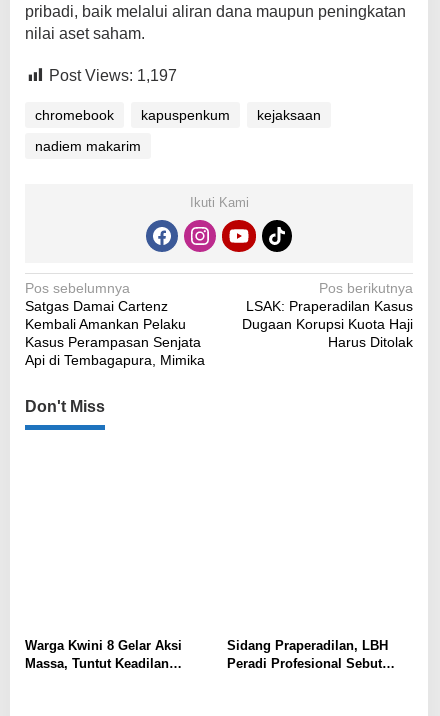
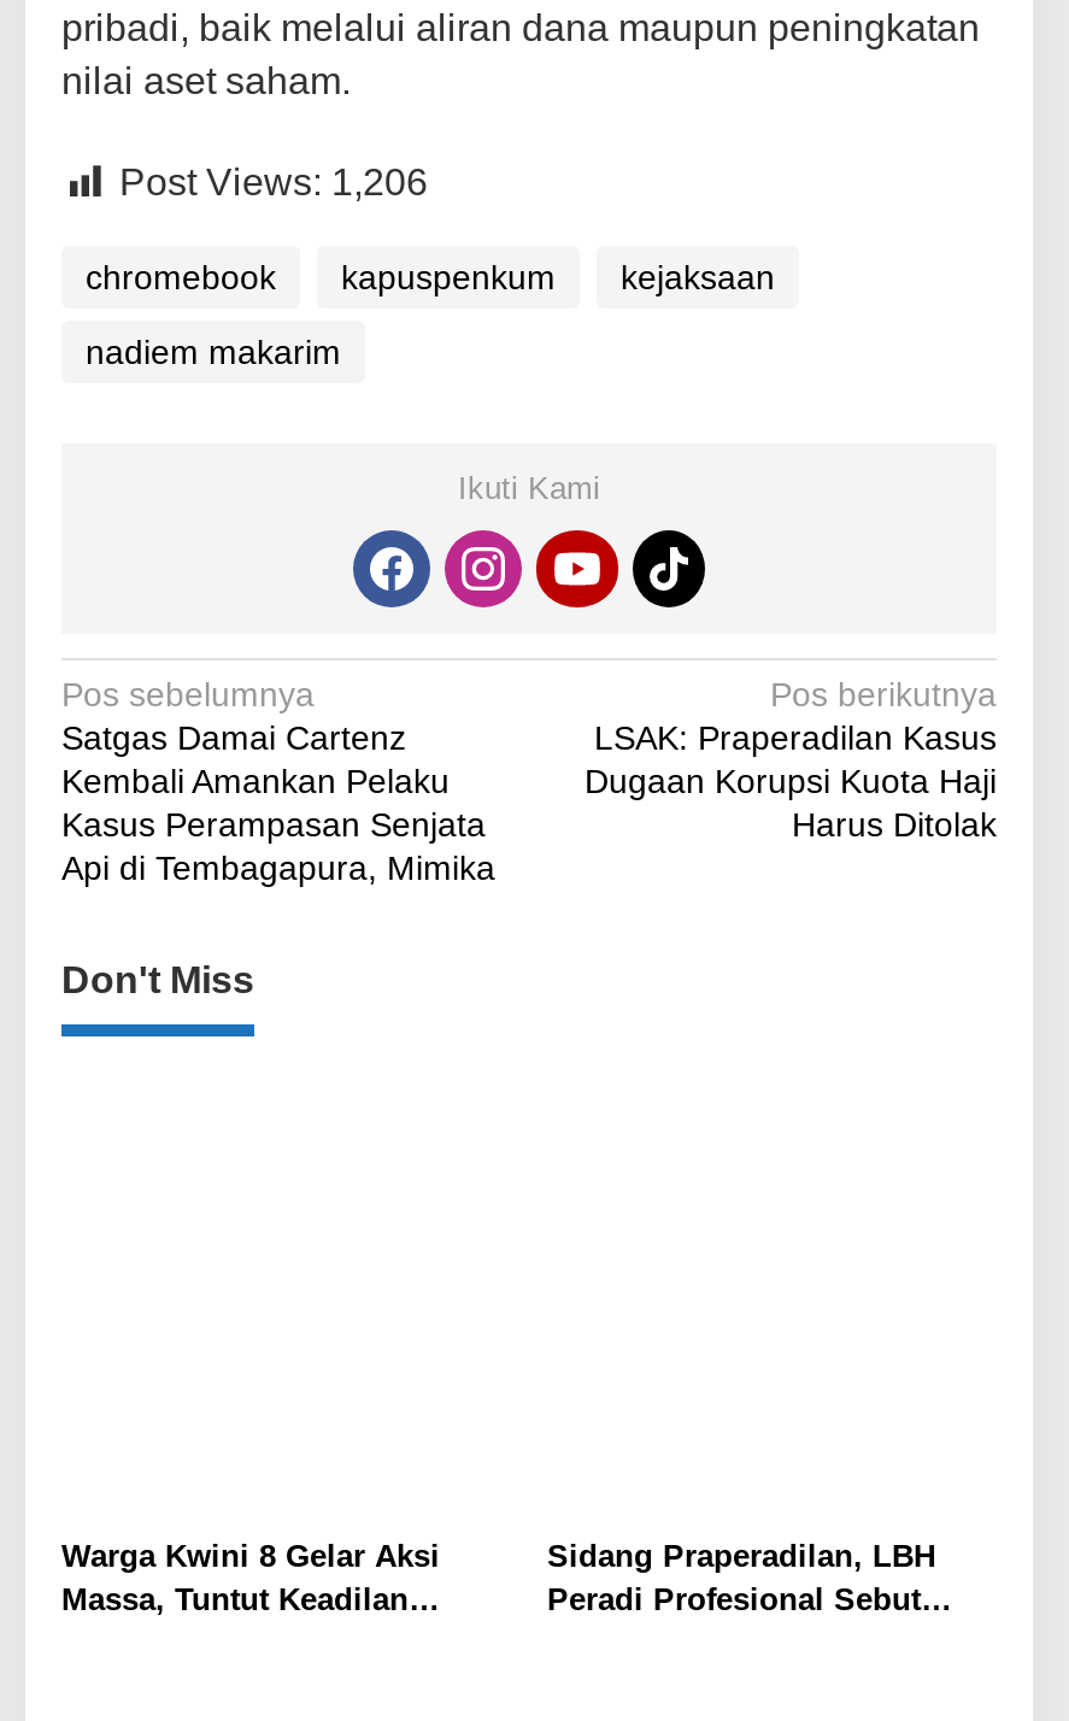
- Post Views: 1,197
+ Post Views: 1,206
